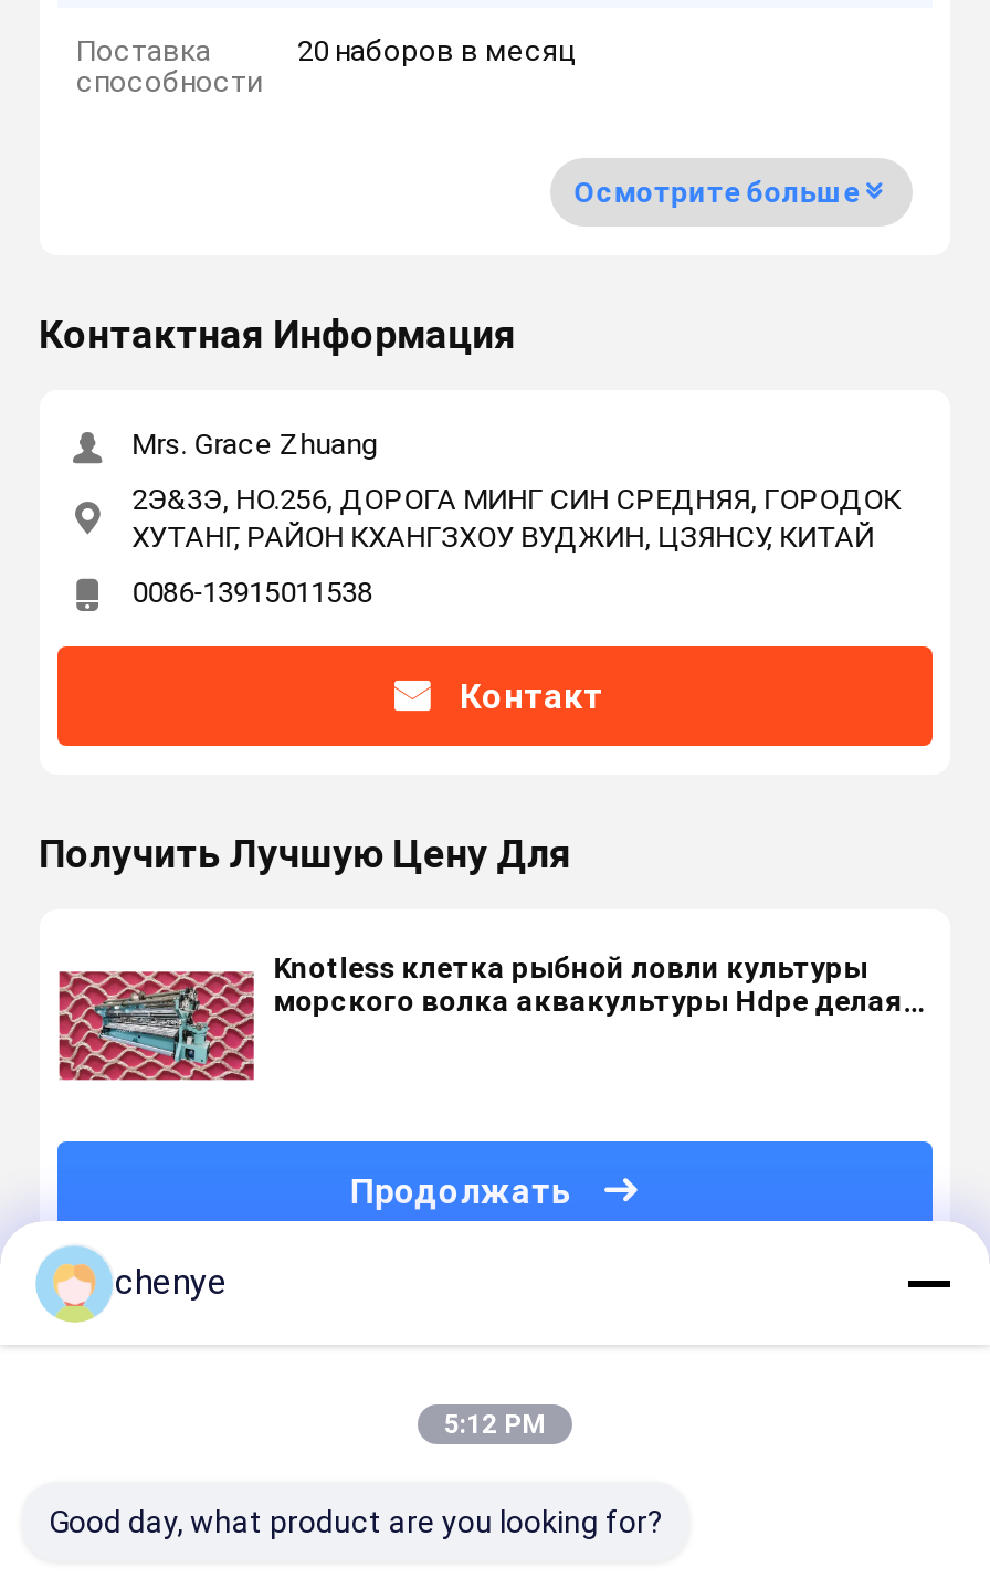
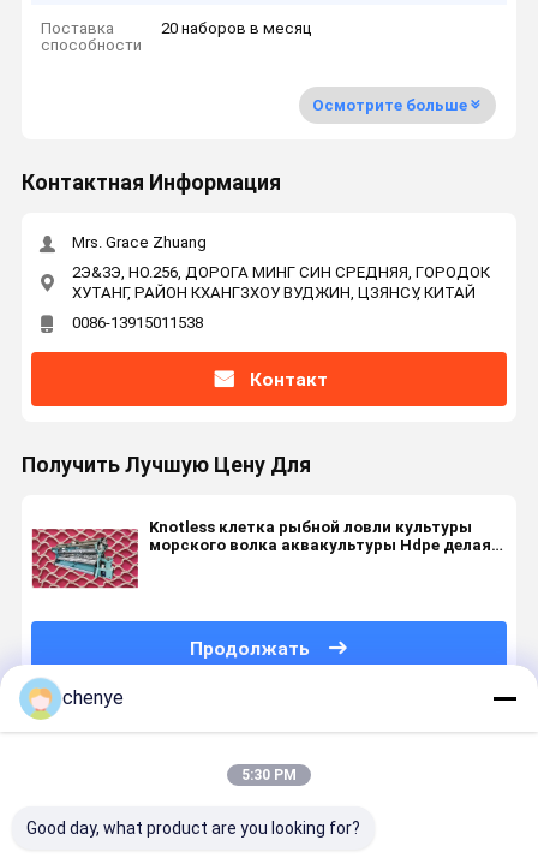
- 5:12 PM
+ 5:30 PM
